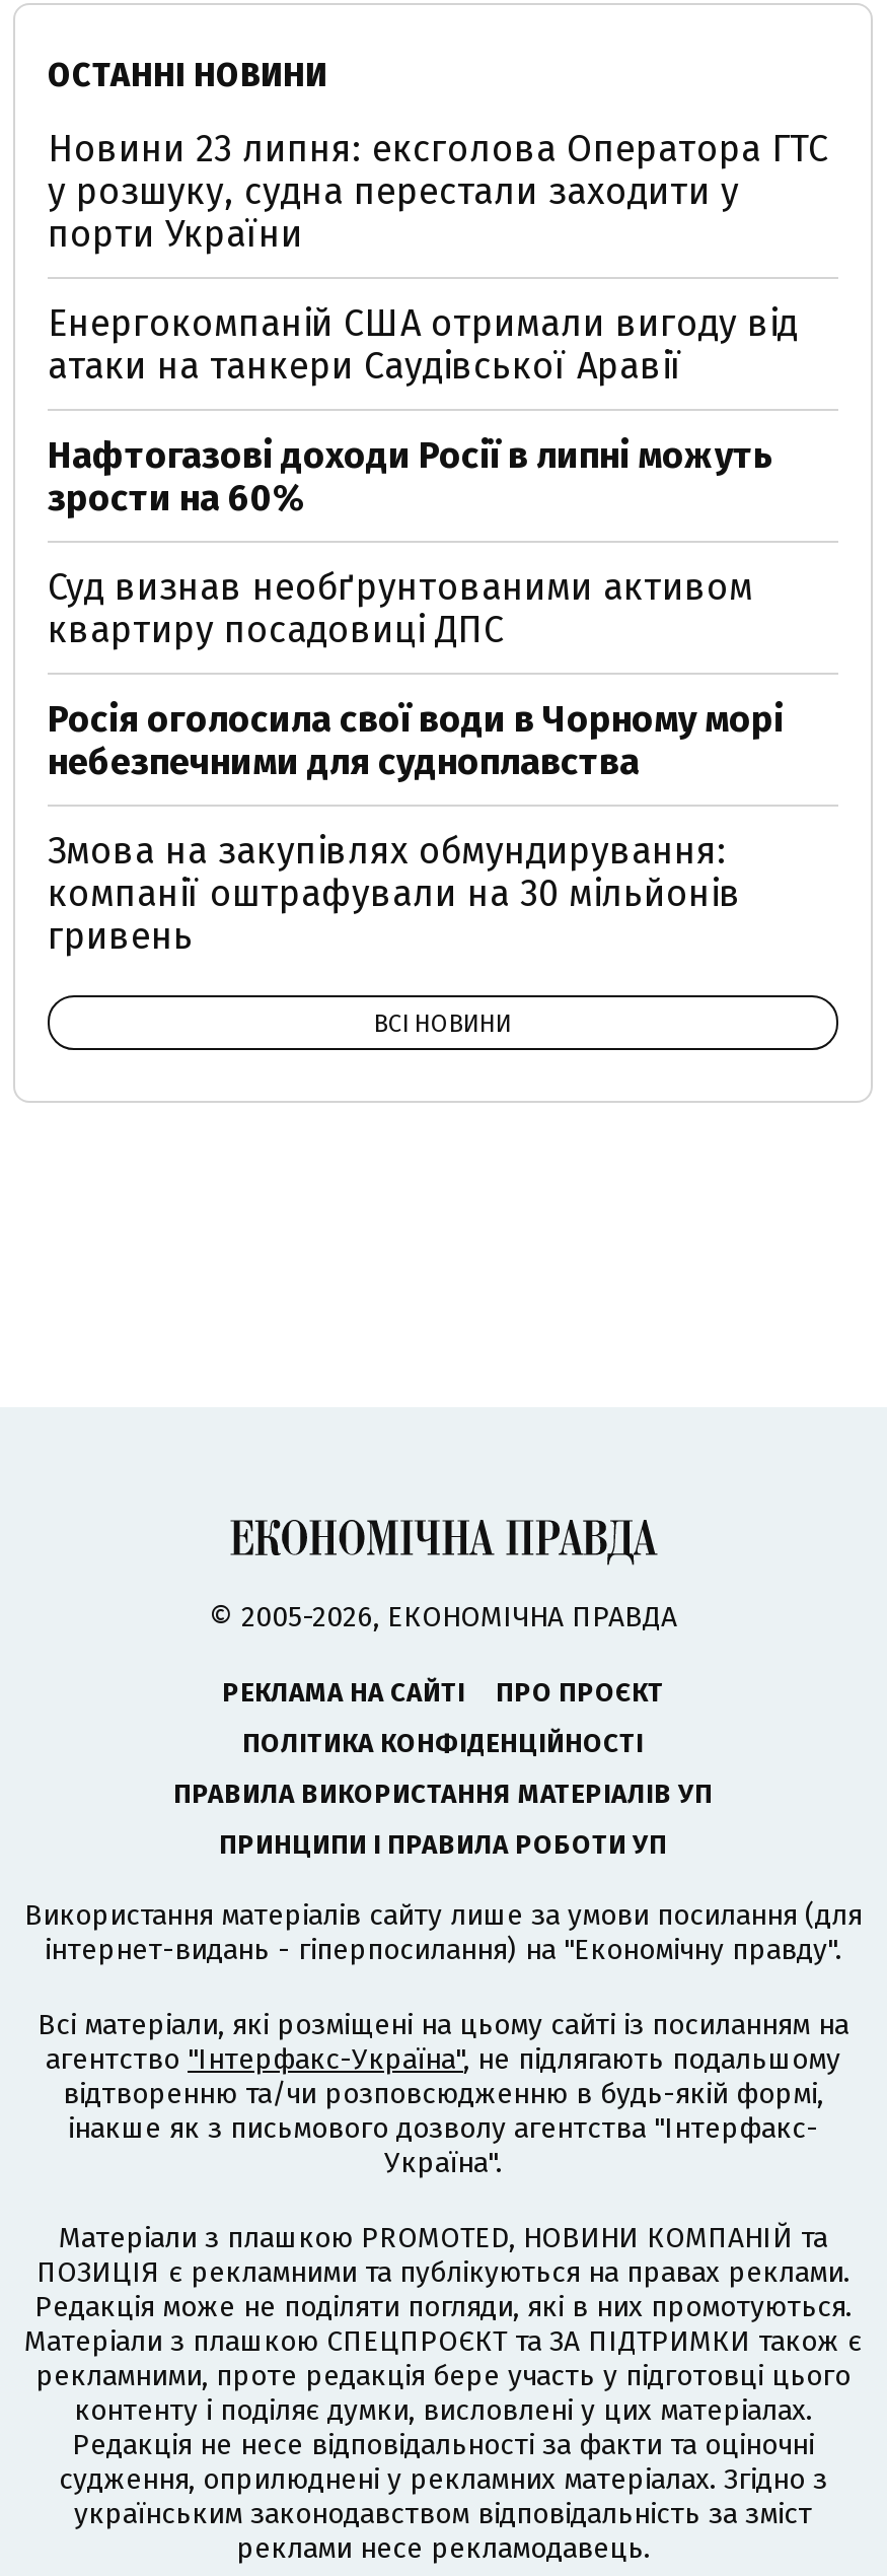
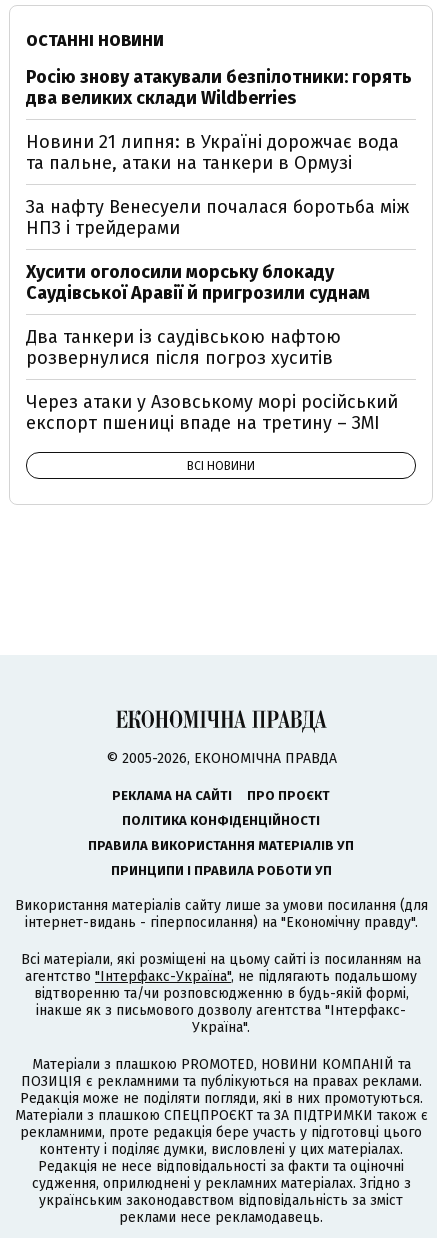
- Новини 23 липня: ексголова Оператора ГТС
- у розшуку, судна перестали заходити у
- порти України
+ Росію знову атакували безпілотники: горять
+ два великих склади Wildberries

- Енергокомпаній США отримали вигоду від
- атаки на танкери Саудівської Аравії
+ Новини 21 липня: в Україні дорожчає вода
+ та пальне, атаки на танкери в Ормузі

- Нафтогазові доходи Росії в липні можуть
- зрости на 60%
+ За нафту Венесуели почалася боротьба між
+ НПЗ і трейдерами

- Суд визнав необґрунтованими активом
- квартиру посадовиці ДПС
+ Хусити оголосили морську блокаду
+ Саудівської Аравії й пригрозили суднам

- Росія оголосила свої води в Чорному морі
- небезпечними для судноплавства
+ Два танкери із саудівською нафтою
+ розвернулися після погроз хуситів

- Змова на закупівлях обмундирування:
- компанії оштрафували на 30 мільйонів
- гривень
+ Через атаки у Азовському морі російський
+ експорт пшениці впаде на третину – ЗМІ
